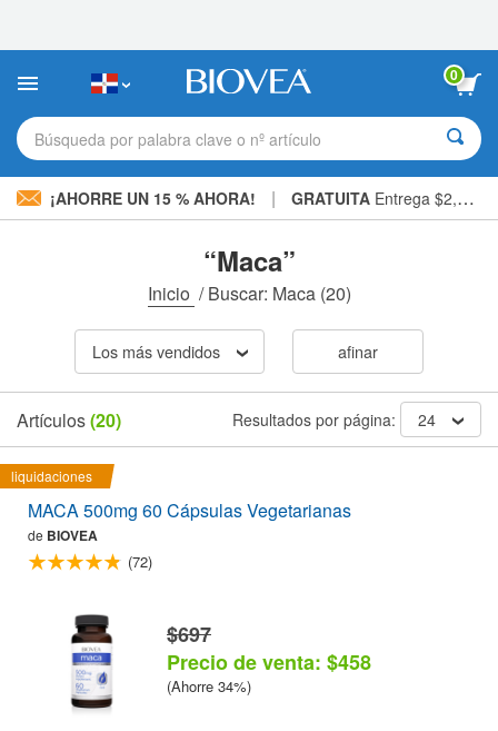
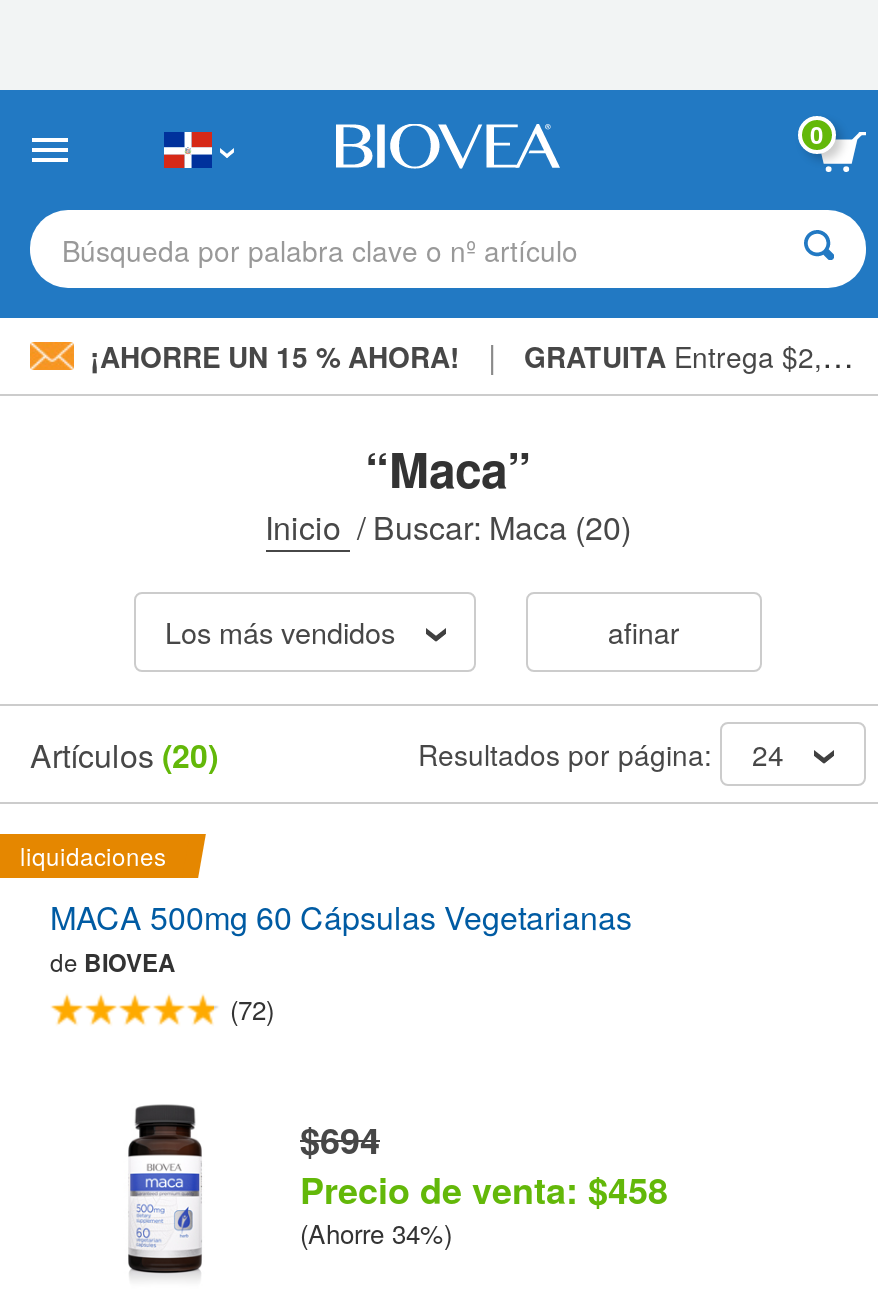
- $697
+ $694
